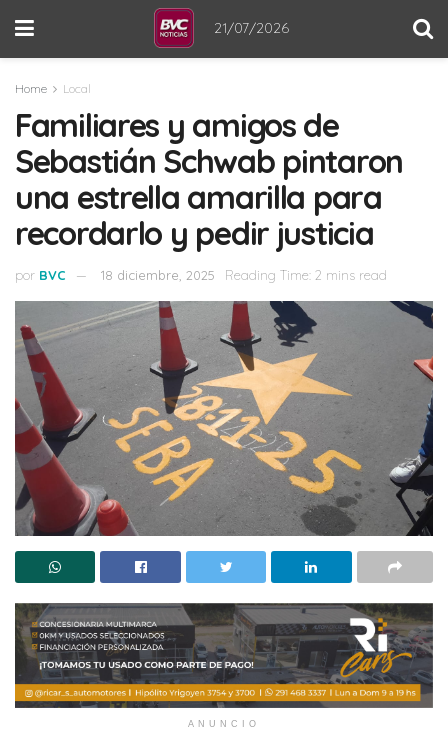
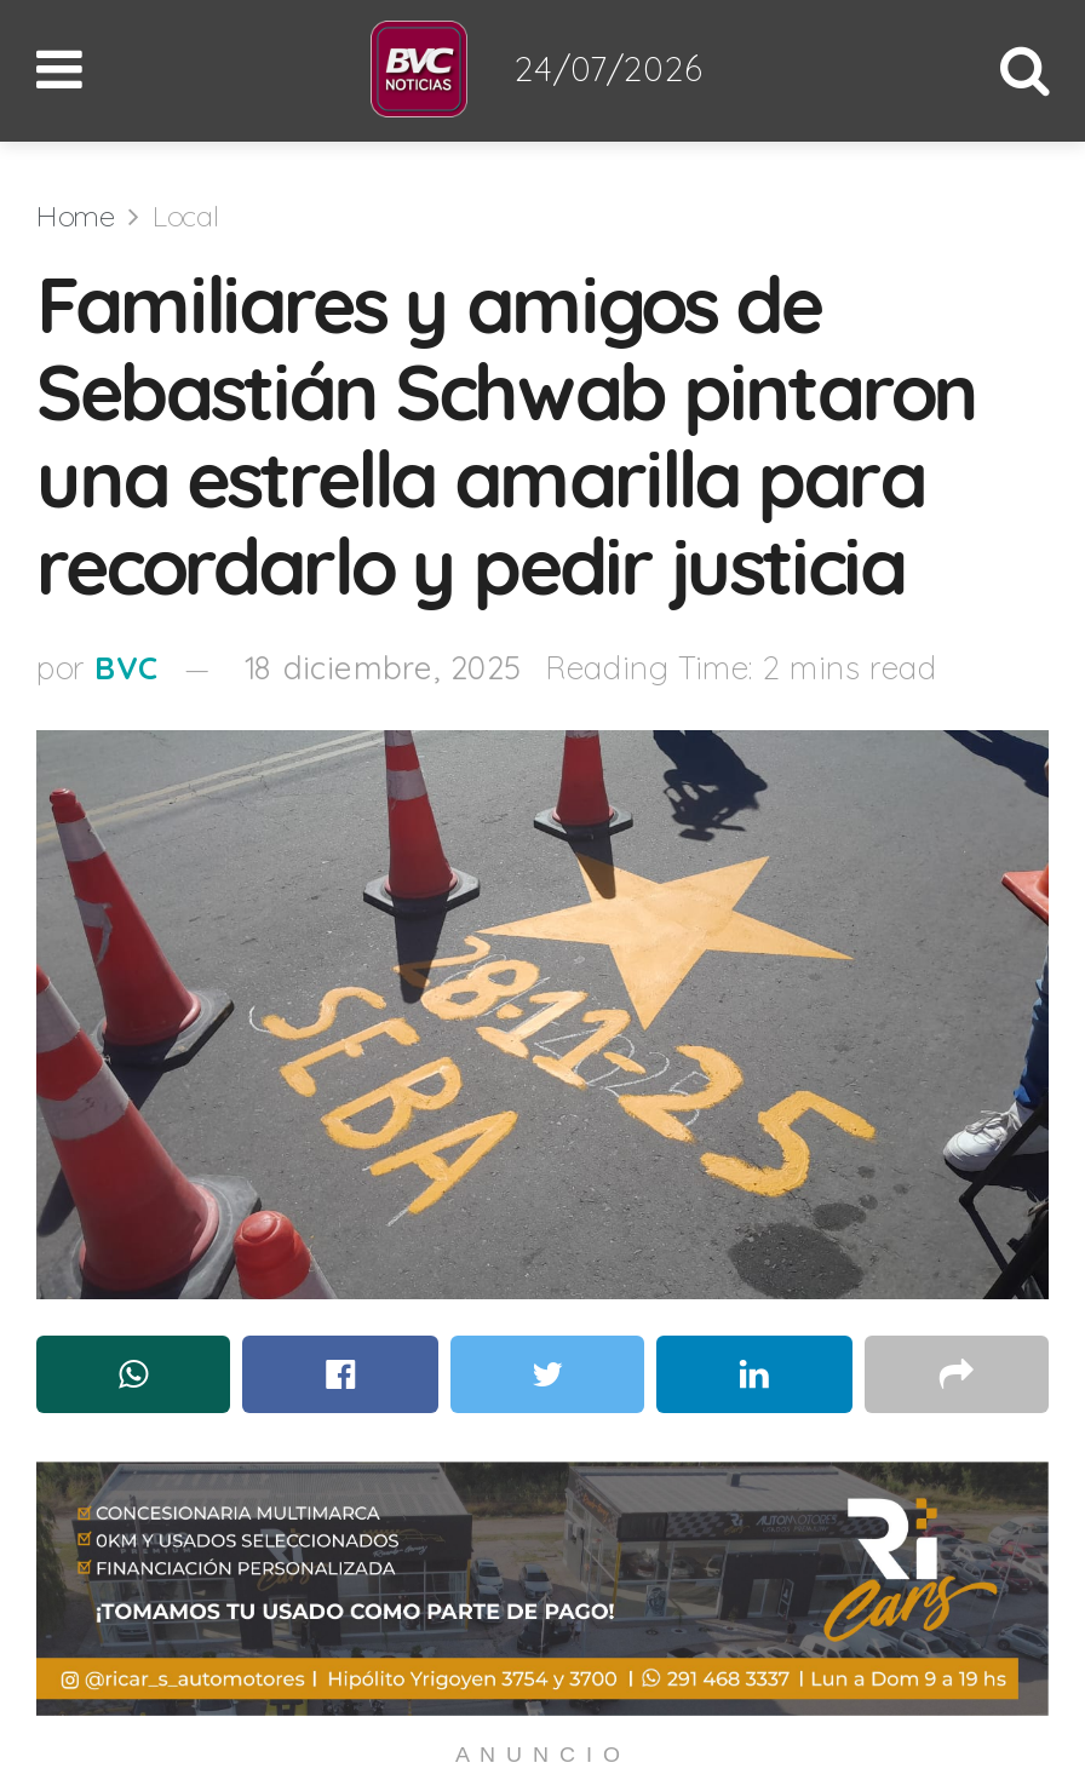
- 21/07/2026
+ 24/07/2026
